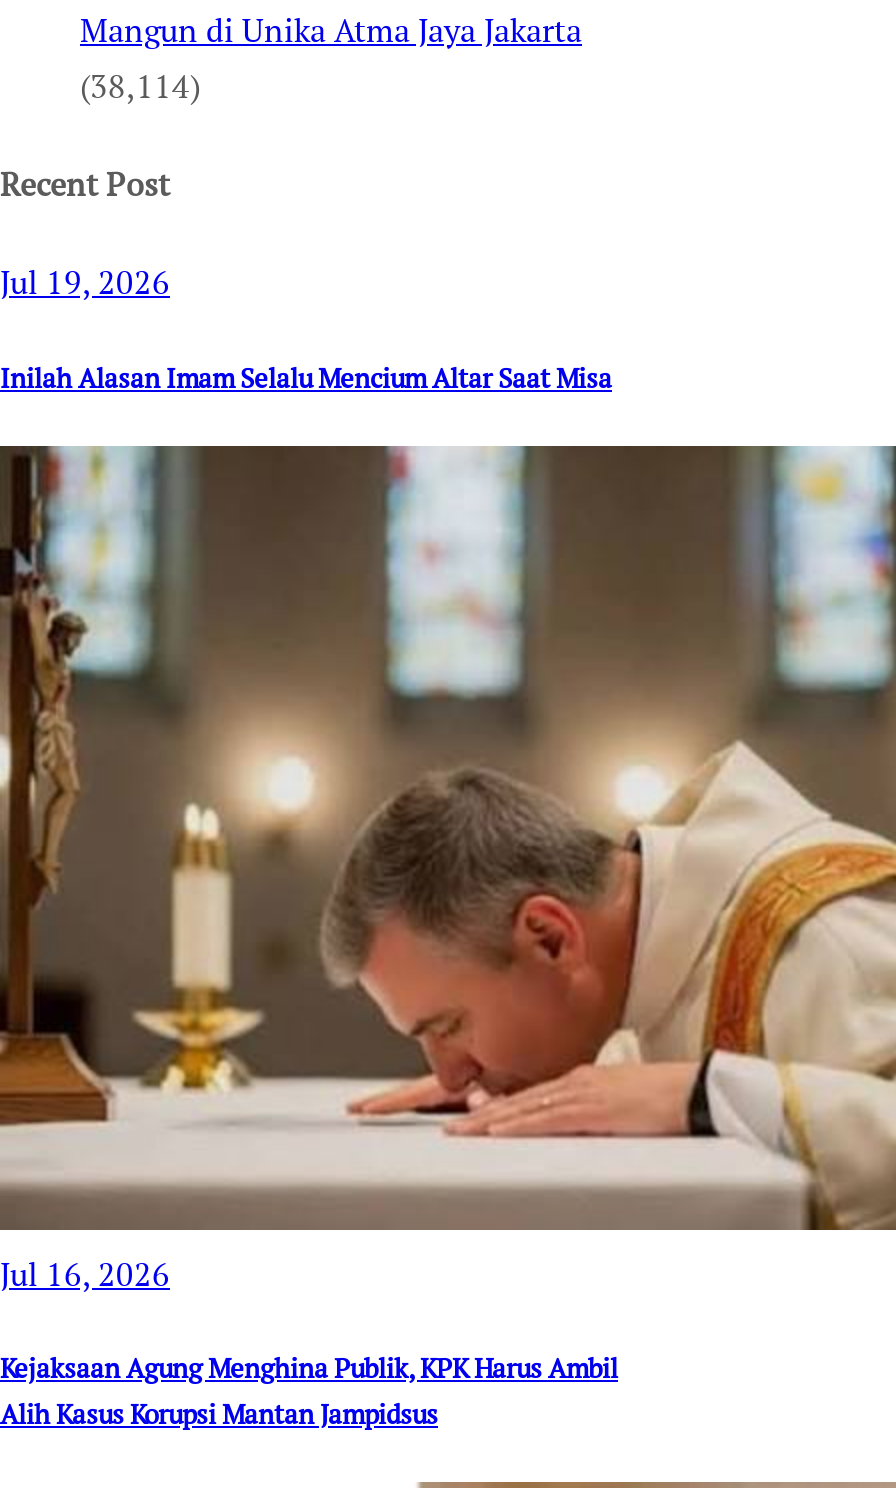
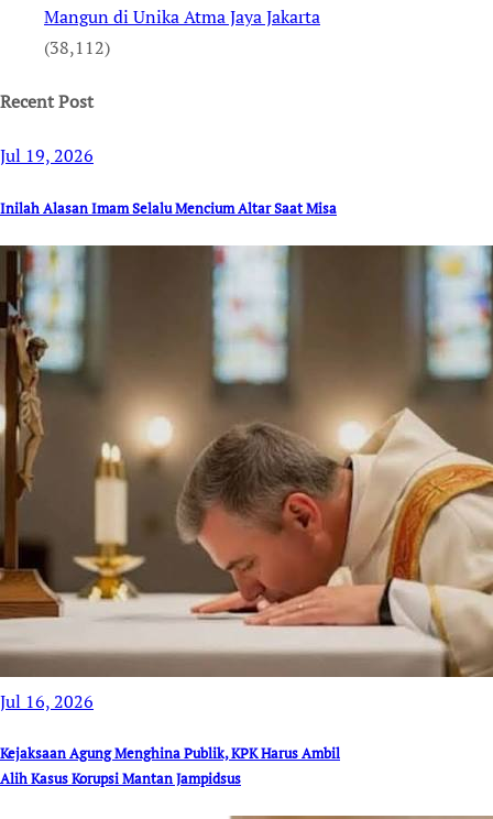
- (38,114)
+ (38,112)
